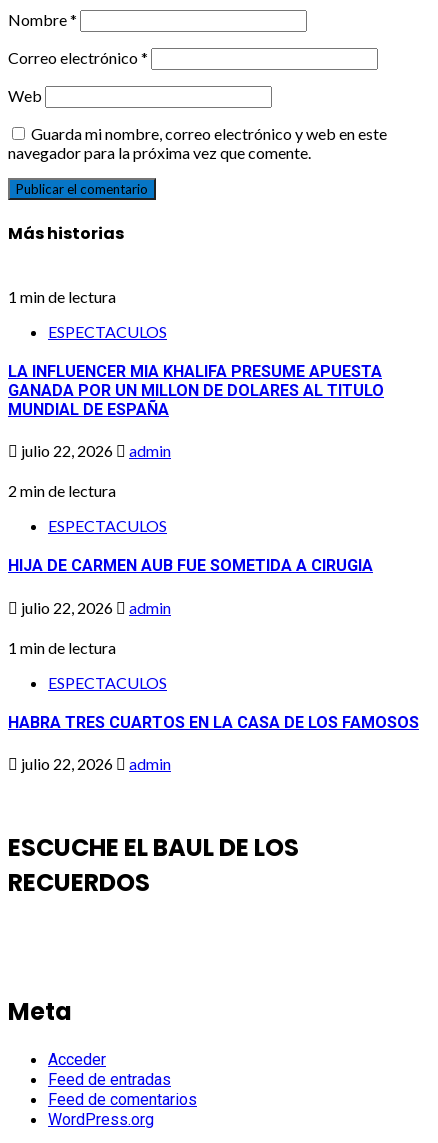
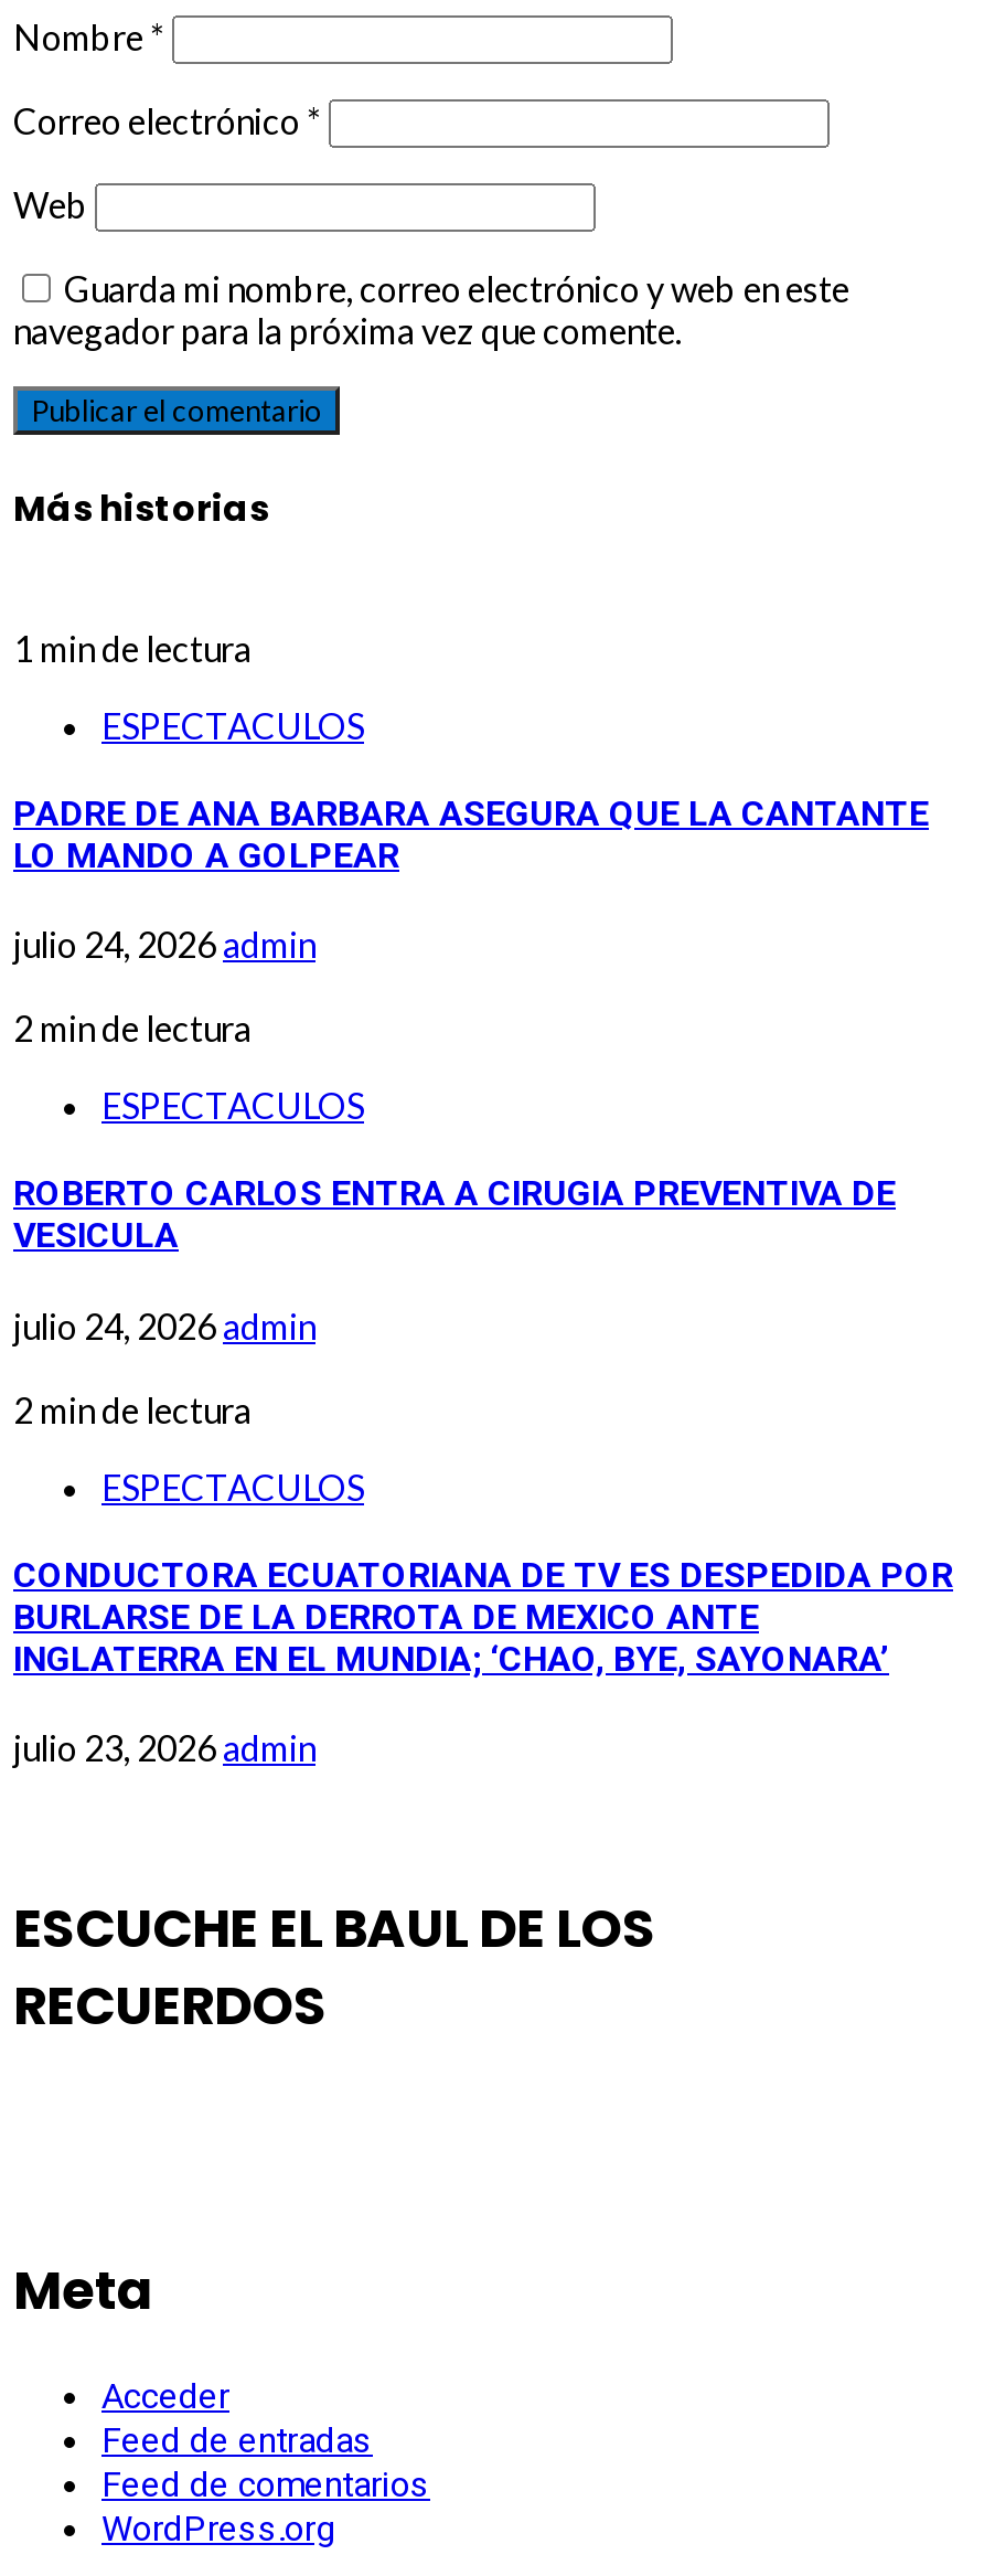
- LA INFLUENCER MIA KHALIFA PRESUME APUESTA
- GANADA POR UN MILLON DE DOLARES AL TITULO
- MUNDIAL DE ESPAÑA
+ PADRE DE ANA BARBARA ASEGURA QUE LA CANTANTE
+ LO MANDO A GOLPEAR

- julio 22, 2026
- admin
+ julio 24, 2026 admin

moved up: 2 min de lectura | ESPECTACULOS

- HIJA DE CARMEN AUB FUE SOMETIDA A CIRUGIA
+ ROBERTO CARLOS ENTRA A CIRUGIA PREVENTIVA DE
+ VESICULA

- julio 22, 2026
- admin
+ julio 24, 2026 admin

- 1 min de lectura
+ 2 min de lectura

- HABRA TRES CUARTOS EN LA CASA DE LOS FAMOSOS
+ CONDUCTORA ECUATORIANA DE TV ES DESPEDIDA POR
+ BURLARSE DE LA DERROTA DE MEXICO ANTE
+ INGLATERRA EN EL MUNDIA; ‘CHAO, BYE, SAYONARA’

- julio 22, 2026
- admin
+ julio 23, 2026 admin
